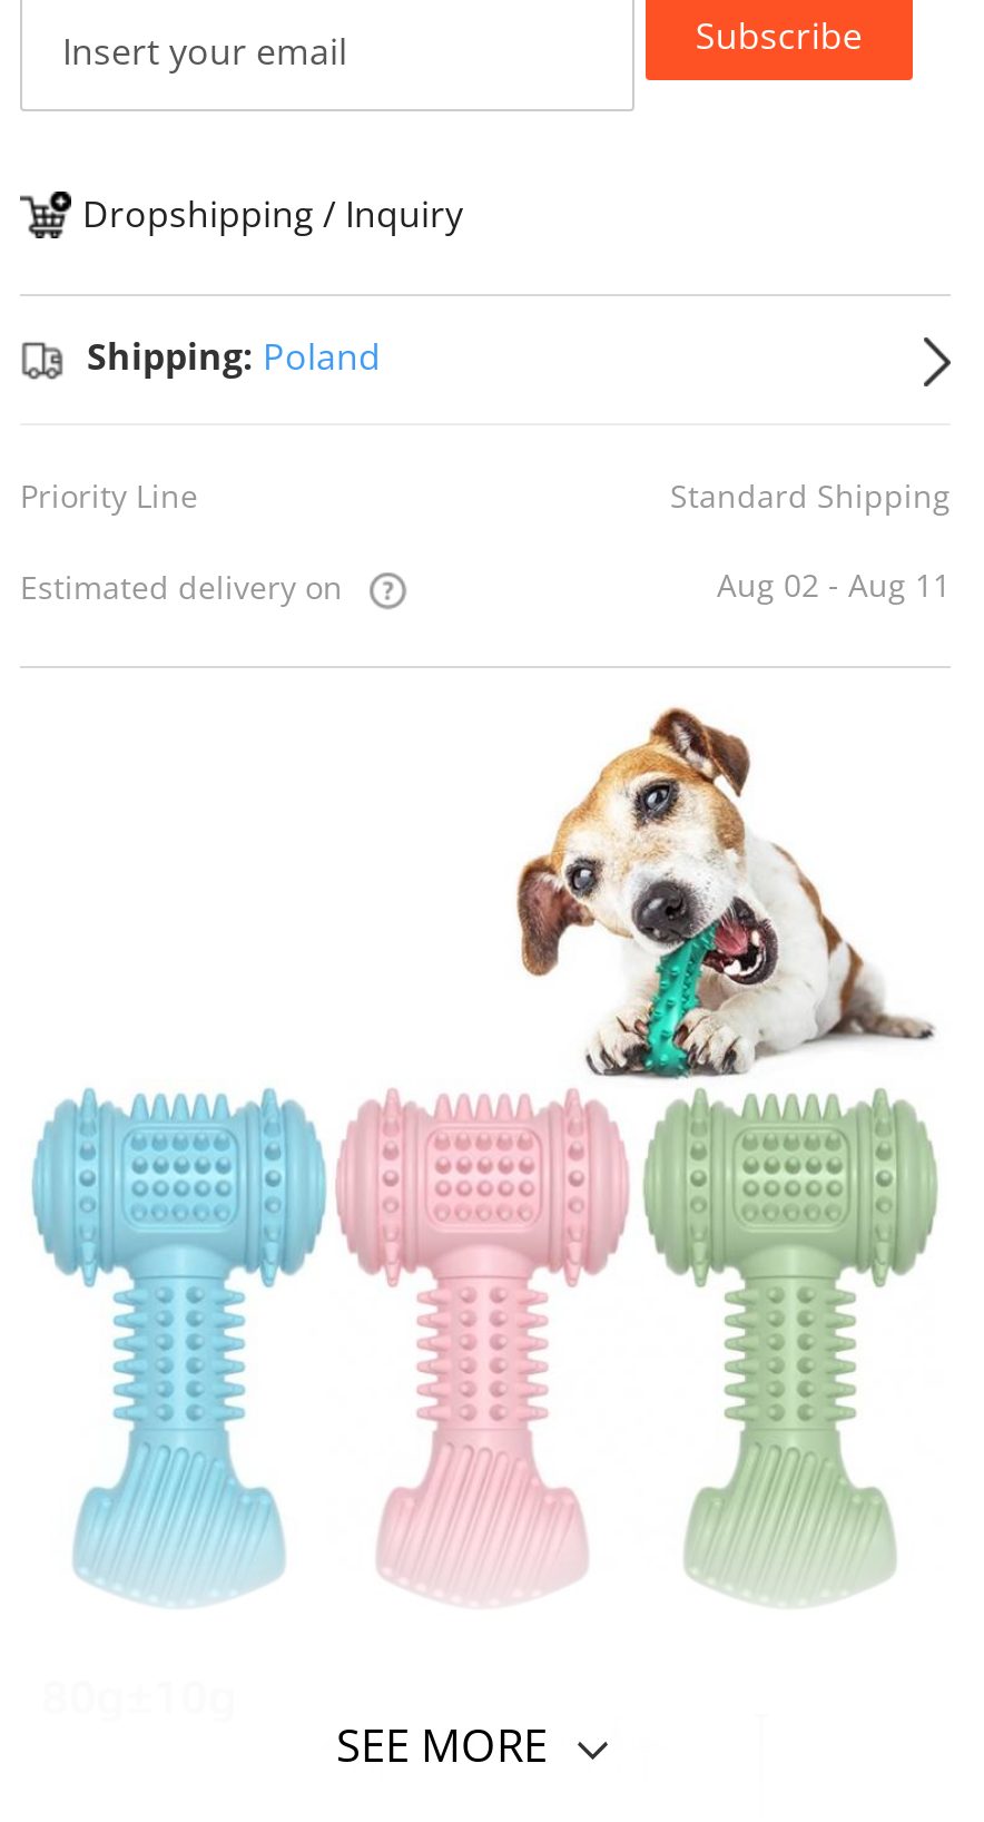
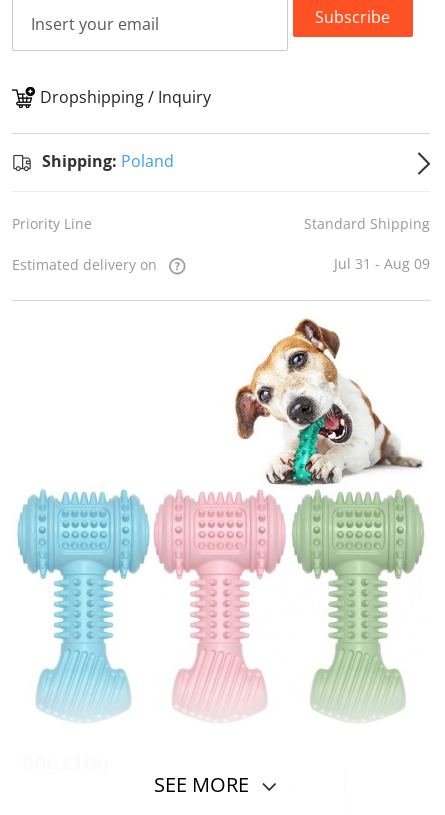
- Aug 02 - Aug 11
+ Jul 31 - Aug 09
